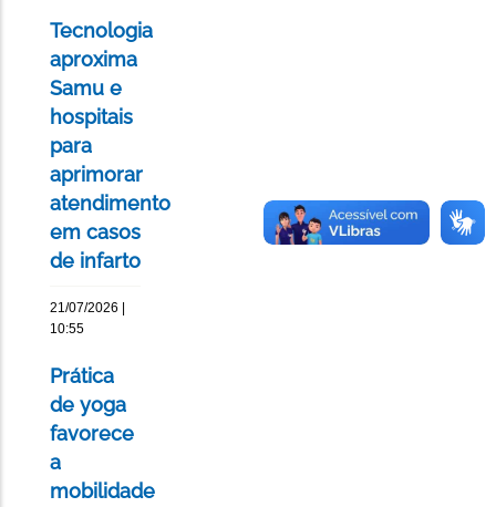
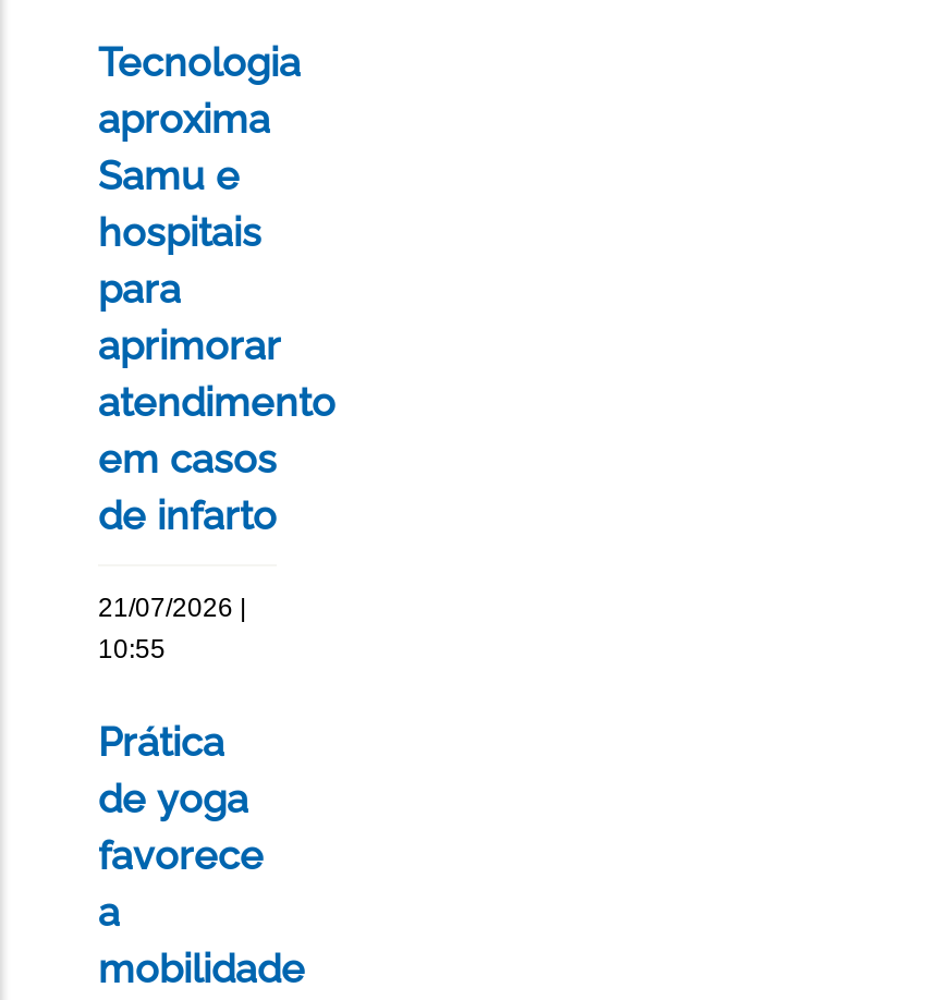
- [image]

- [image]
